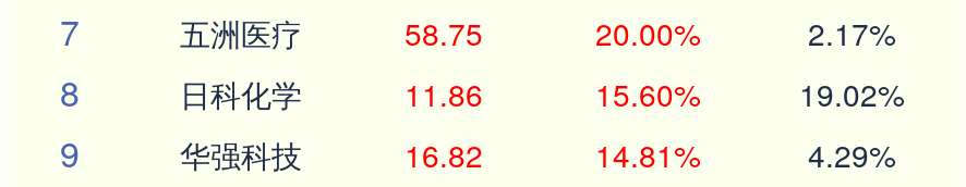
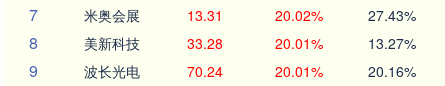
- 五洲医疗
- 58.75
- 20.00%
- 2.17%
+ 米奥会展
+ 13.31
+ 20.02%
+ 27.43%

- 日科化学
- 11.86
- 15.60%
- 19.02%
+ 美新科技
+ 33.28
+ 20.01%
+ 13.27%

- 华强科技
- 16.82
- 14.81%
- 4.29%
+ 波长光电
+ 70.24
+ 20.01%
+ 20.16%
